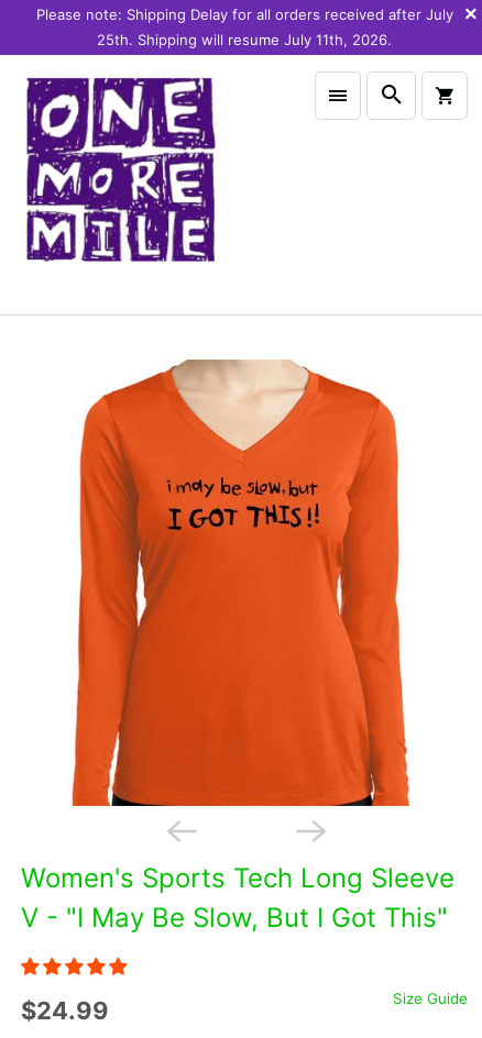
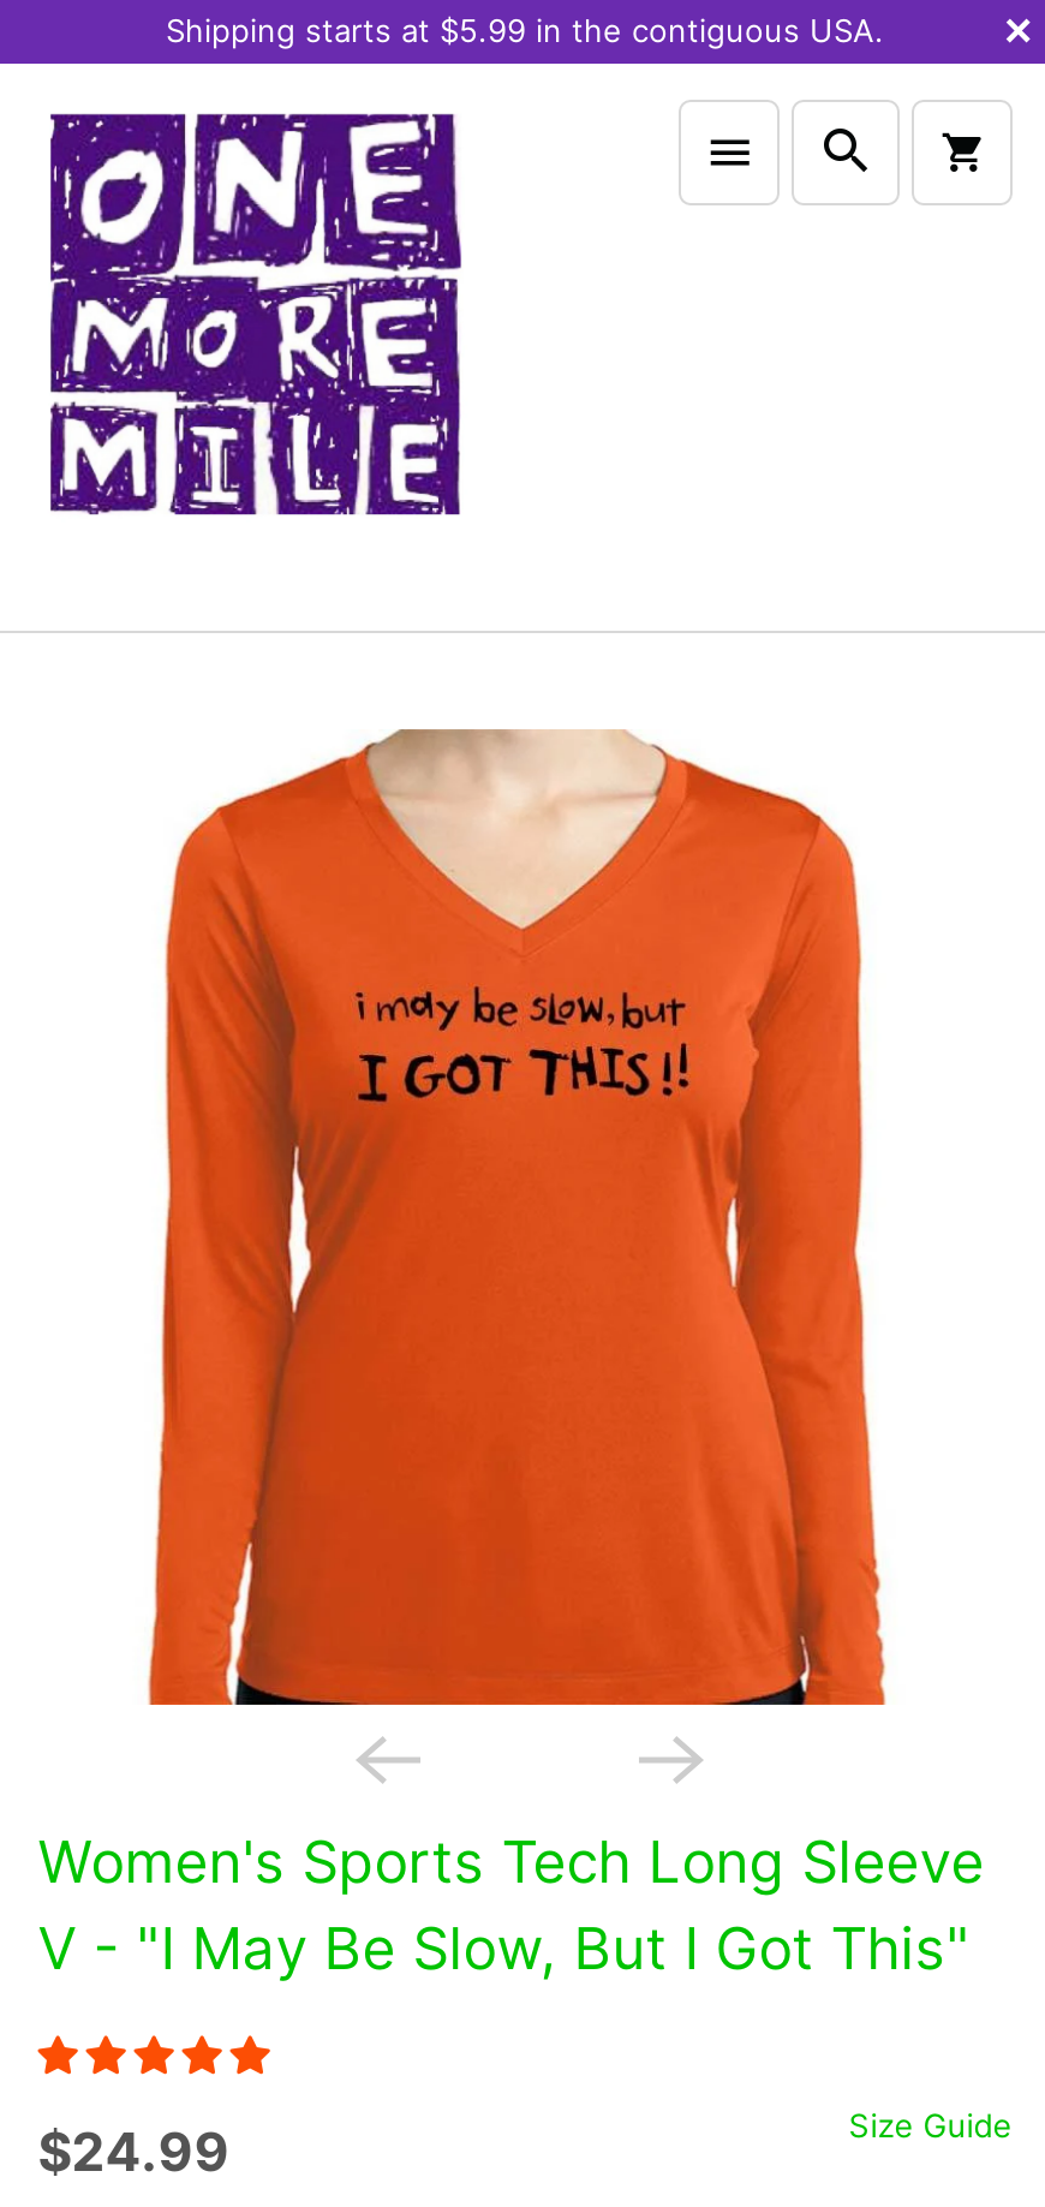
- Please note: Shipping Delay for all orders received after July
- 25th. Shipping will resume July 11th, 2026.
+ Shipping starts at $5.99 in the contiguous USA.
